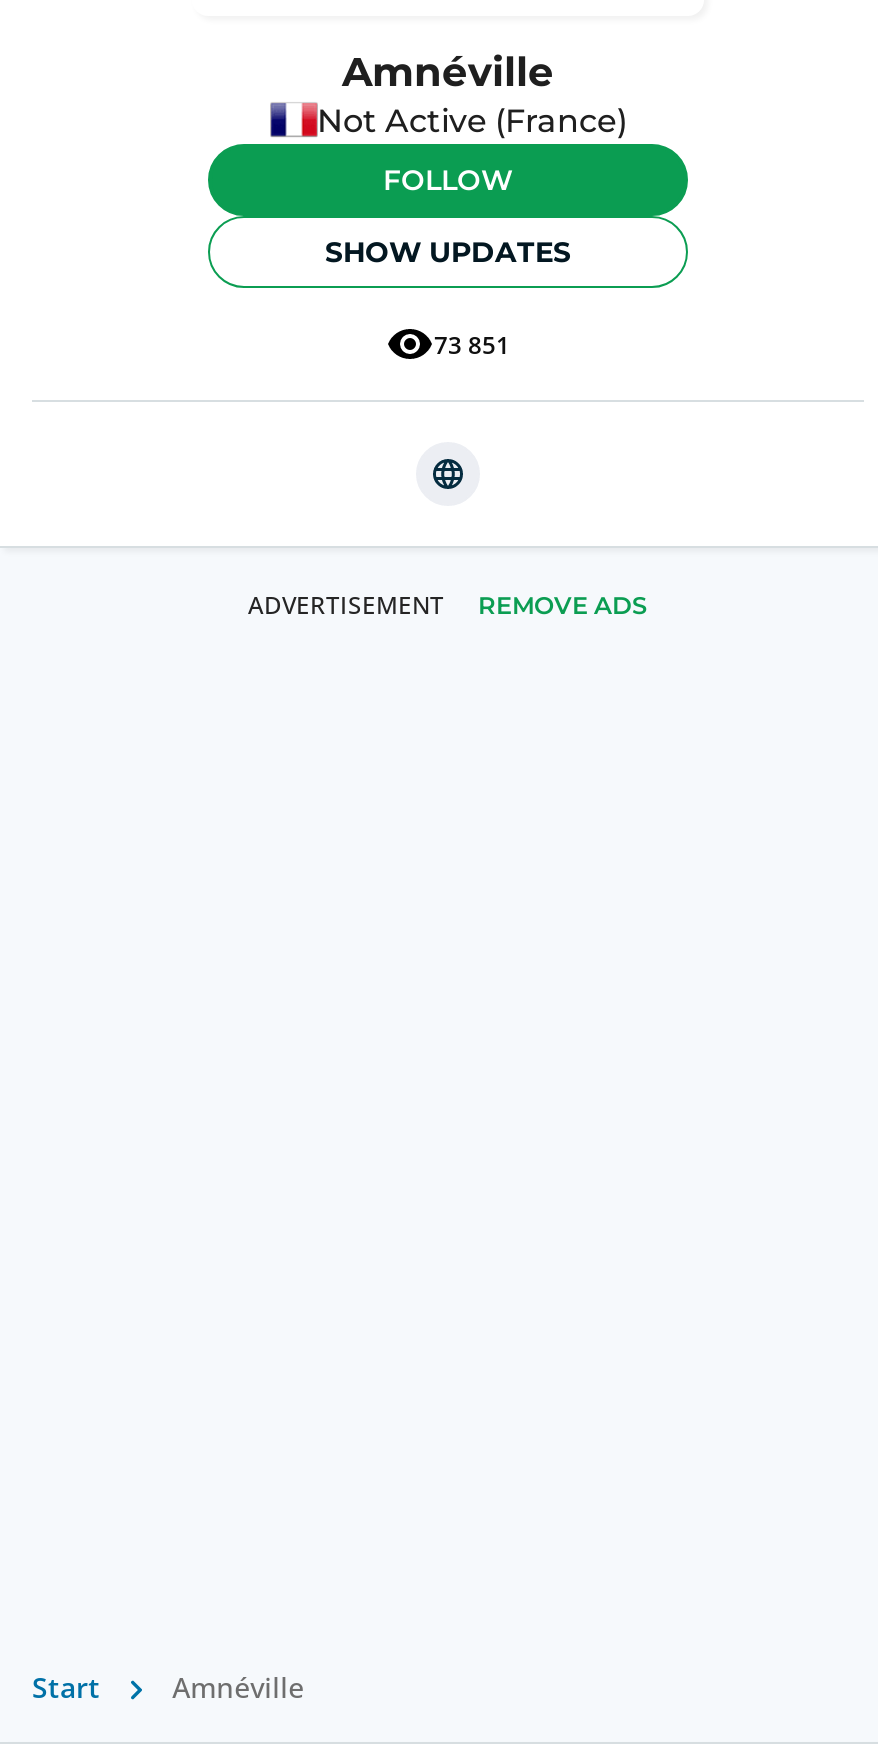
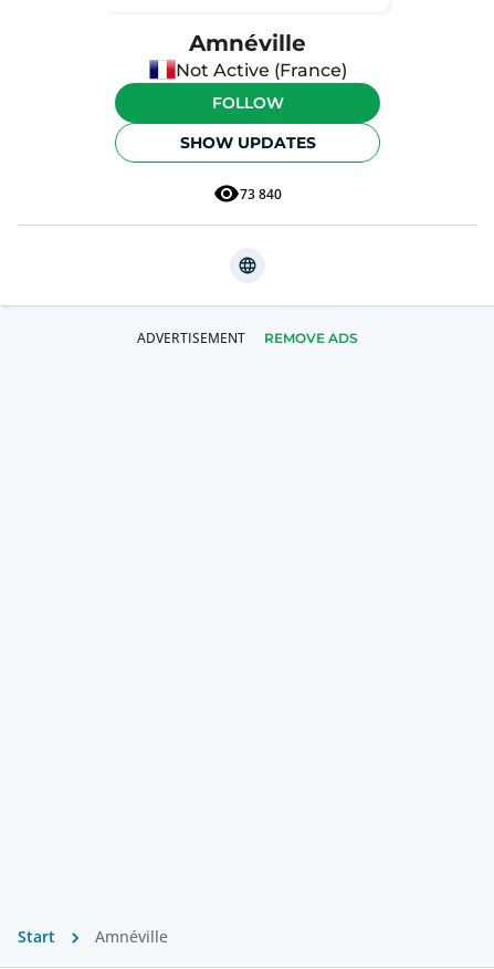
- 73 851
+ 73 840
